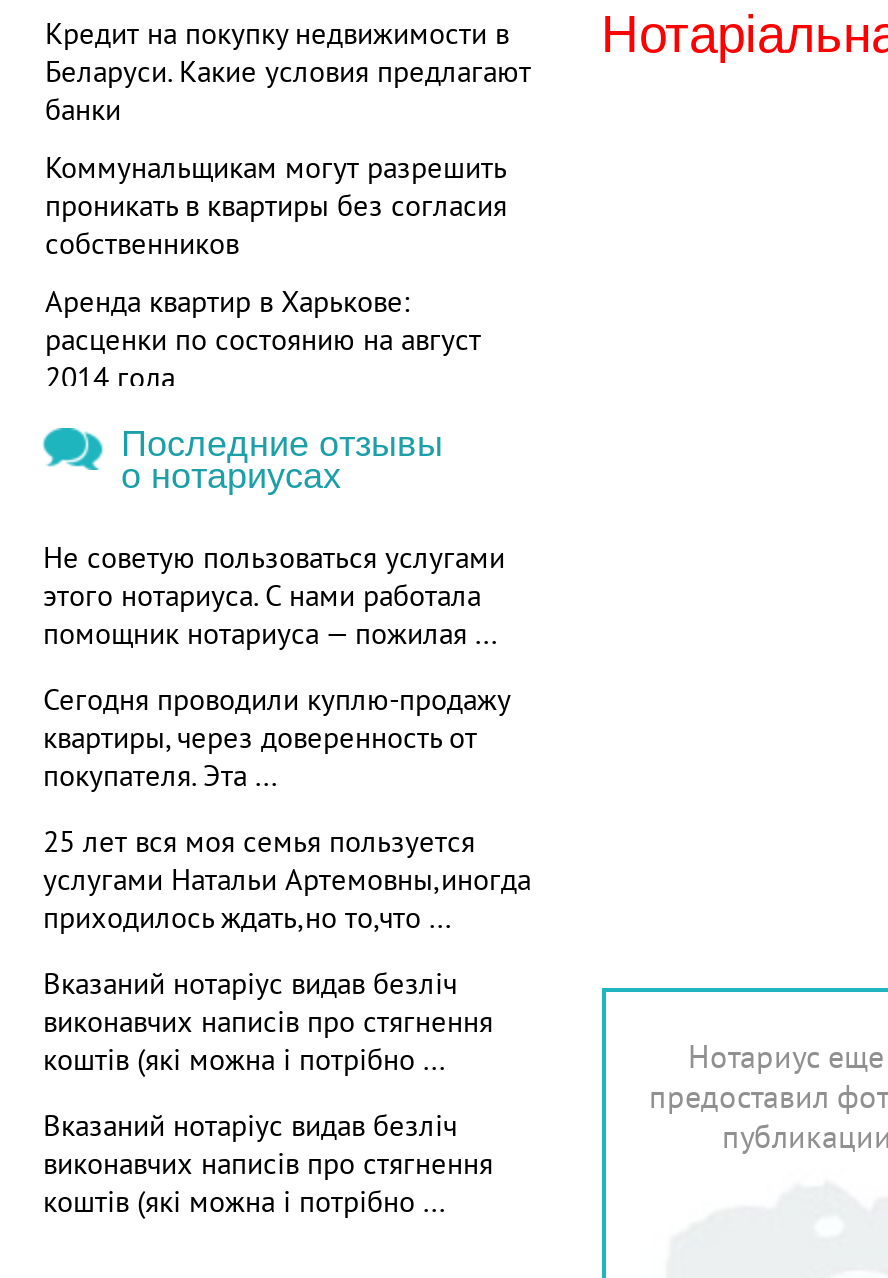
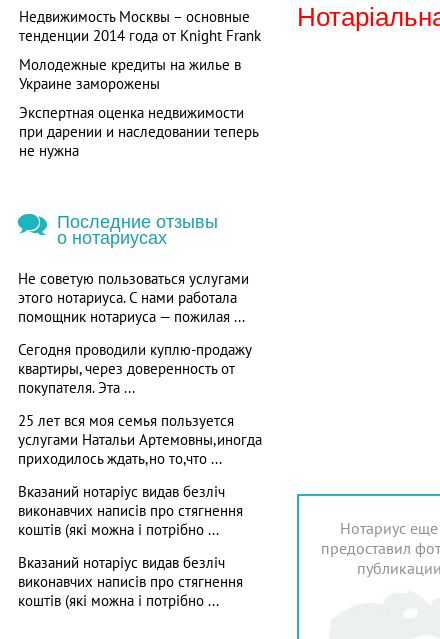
- Кредит на покупку недвижимости в
- Беларуси. Какие условия предлагают
- банки
+ Недвижимость Москвы – основные
+ тенденции 2014 года от Knight Frank

- Коммунальщикам могут разрешить
- проникать в квартиры без согласия
- собственников
+ Молодежные кредиты на жилье в
+ Украине заморожены

- Аренда квартир в Харькове:
- расценки по состоянию на август
- 2014 года
+ Экспертная оценка недвижимости
+ при дарении и наследовании теперь
+ не нужна
